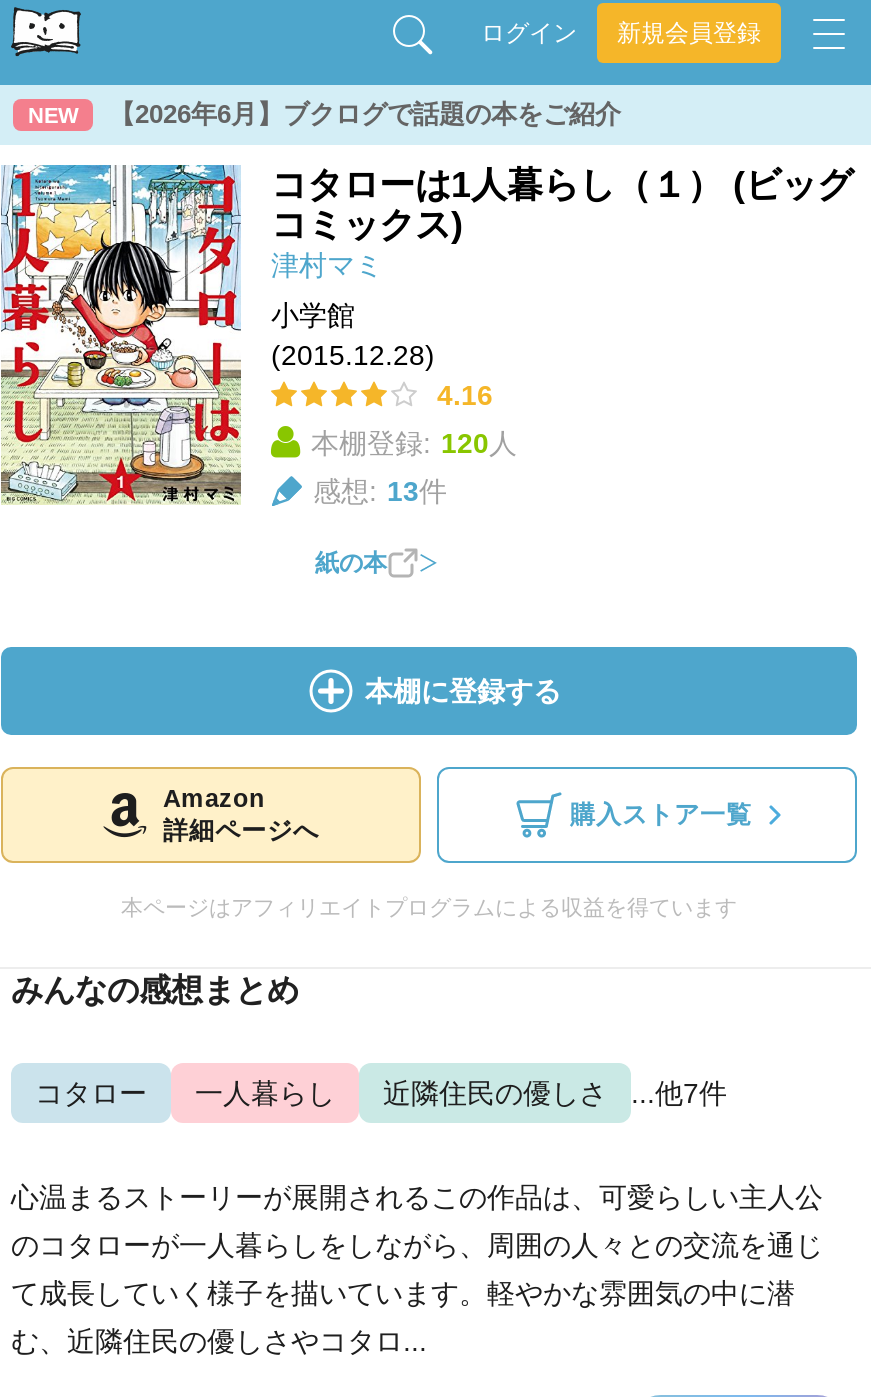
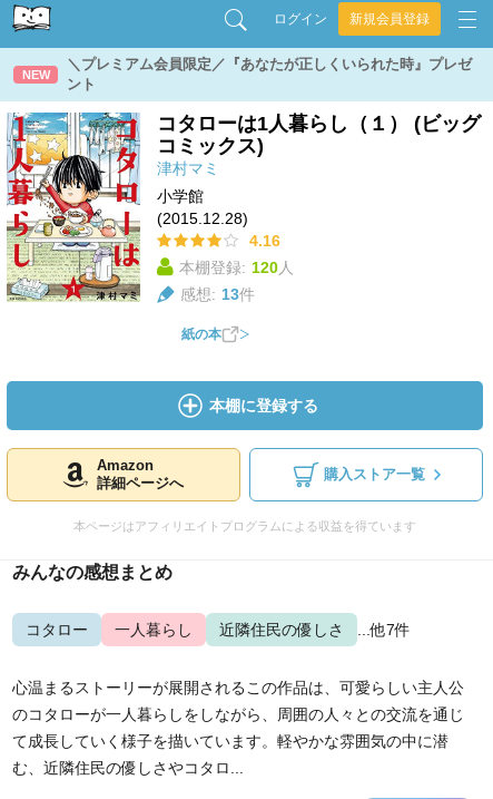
- 【2026年6月】ブクログで話題の本をご紹介
+ ＼プレミアム会員限定／『あなたが正しくいられた時』プレゼ
+ ント
